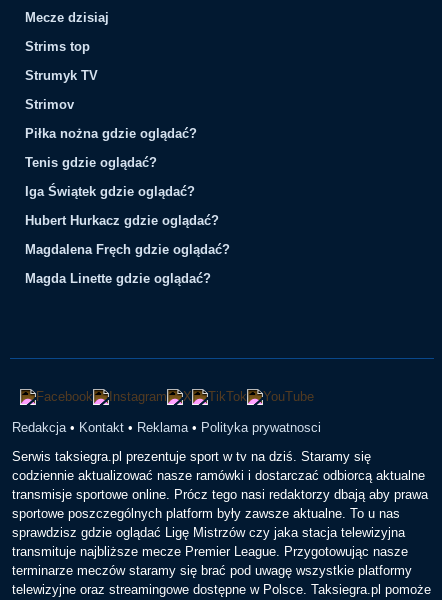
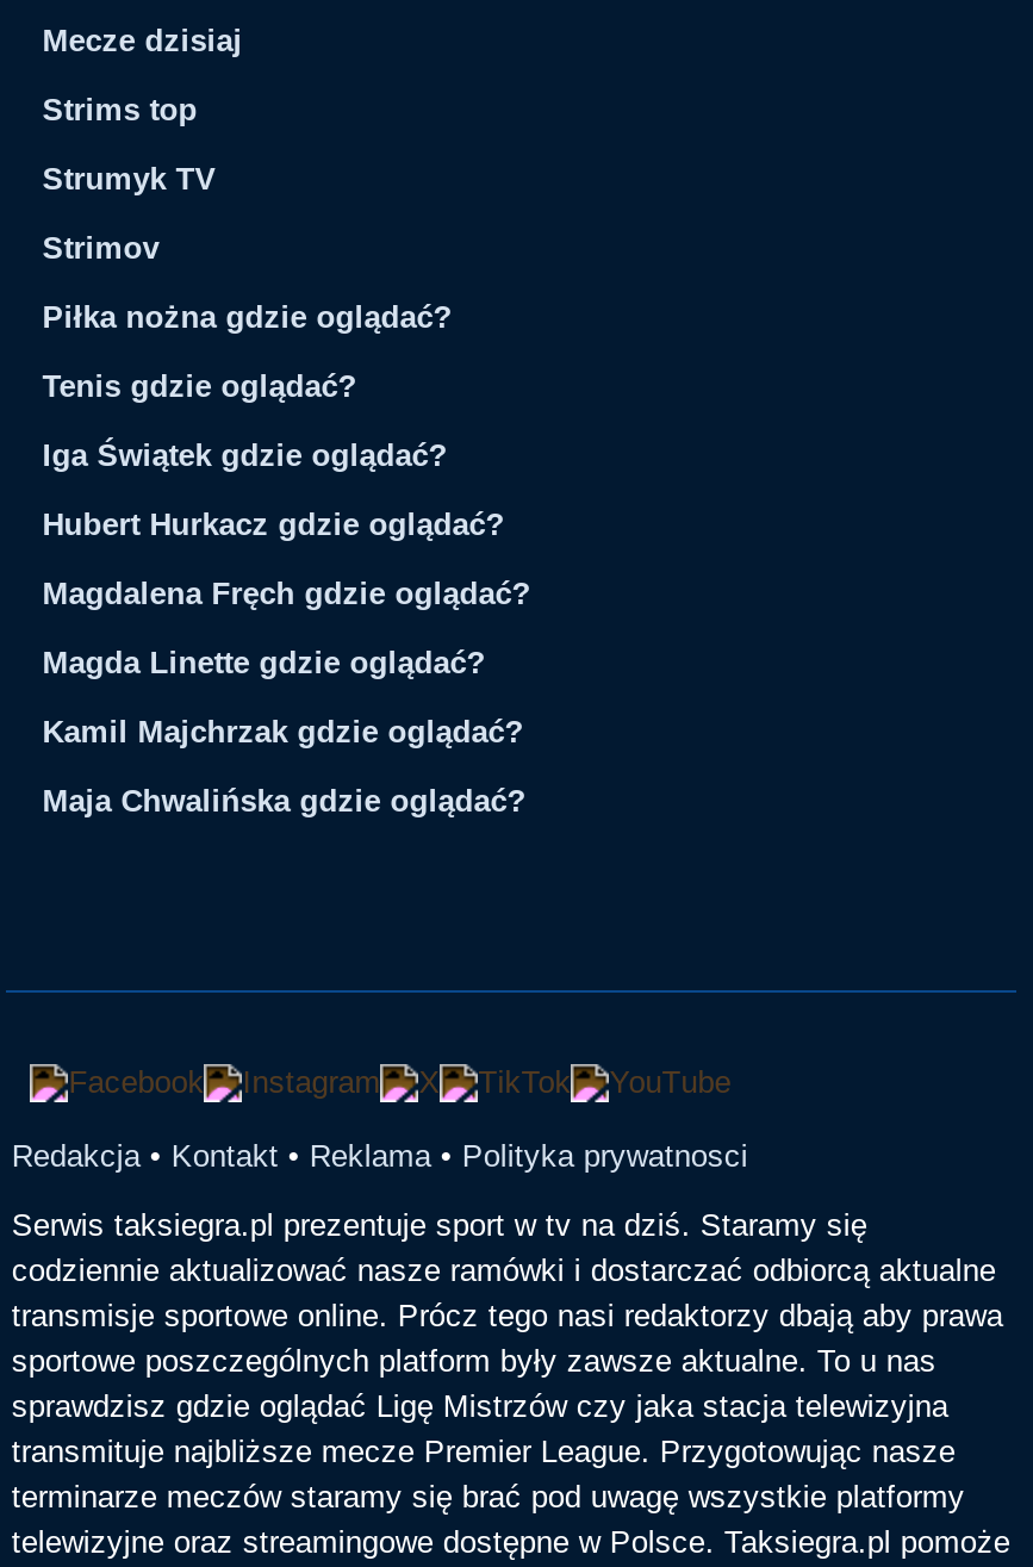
+ Kamil Majchrzak gdzie oglądać?
+ Maja Chwalińska gdzie oglądać?
